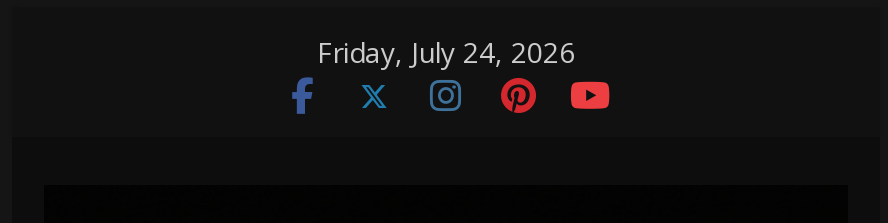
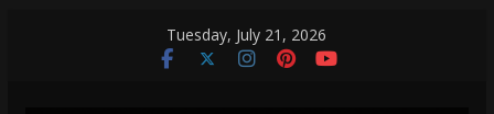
- Friday, July 24, 2026
+ Tuesday, July 21, 2026
